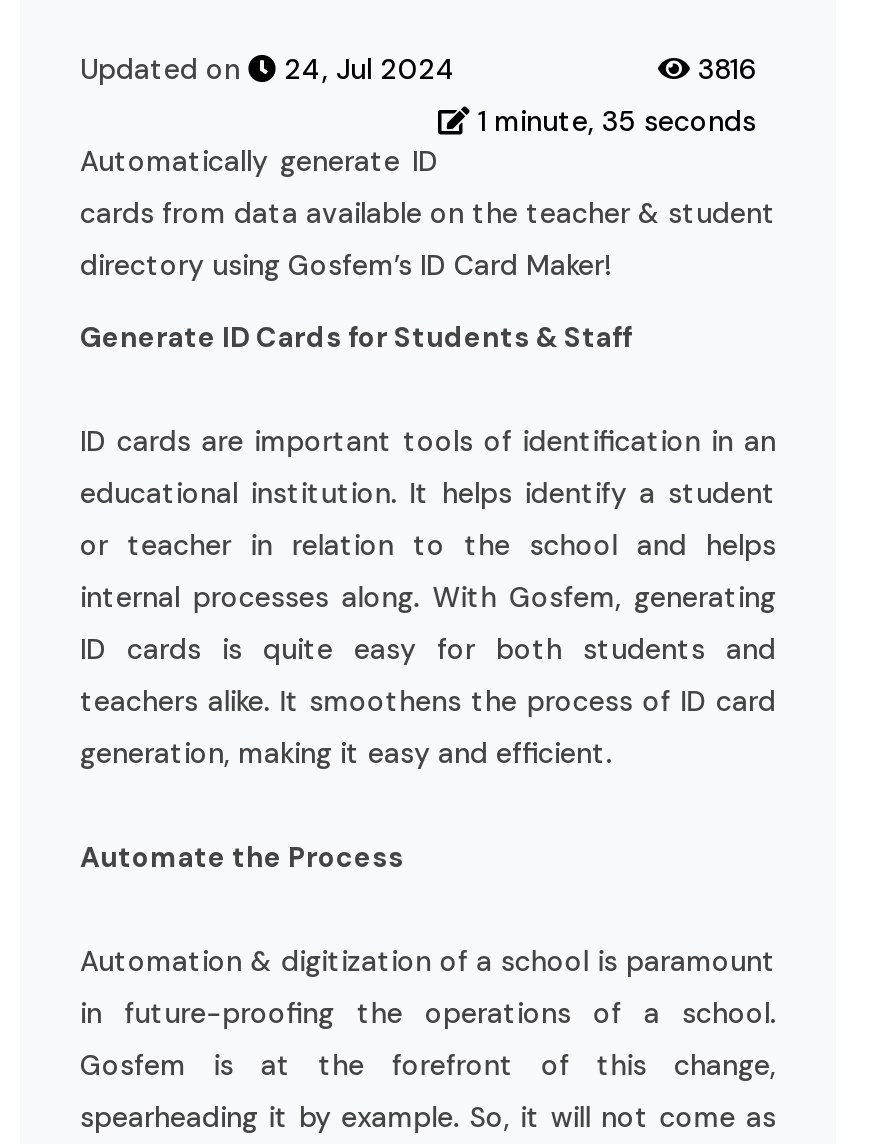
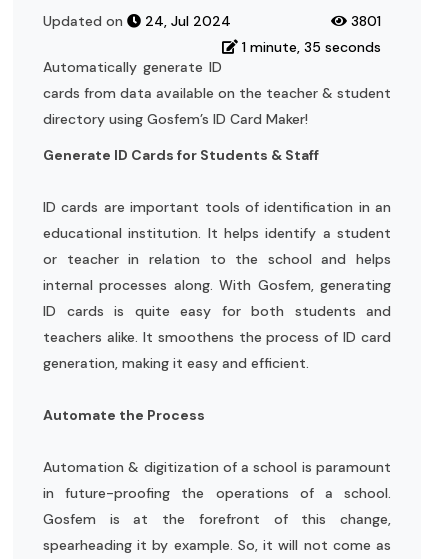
- 3816
+ 3801
